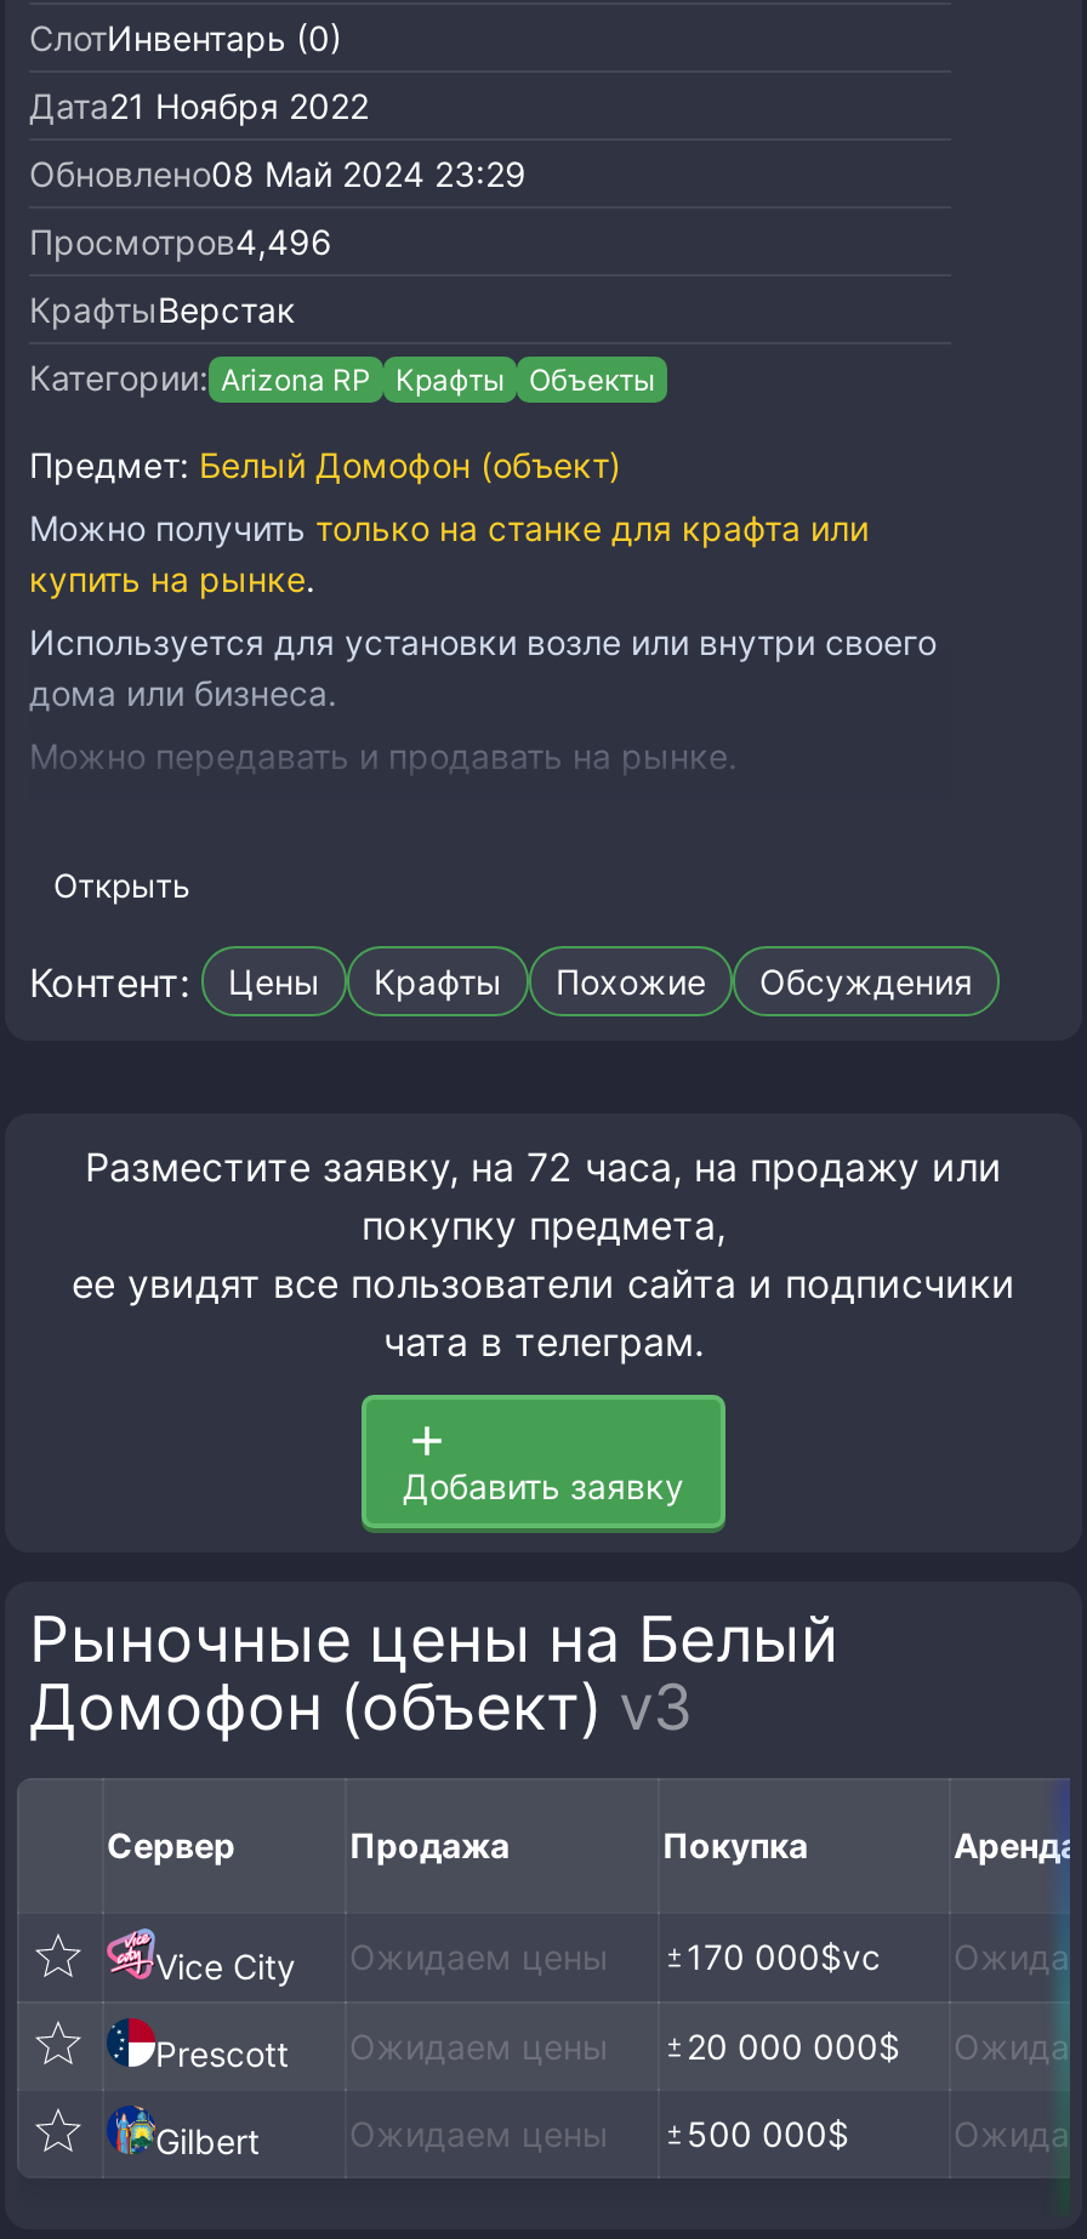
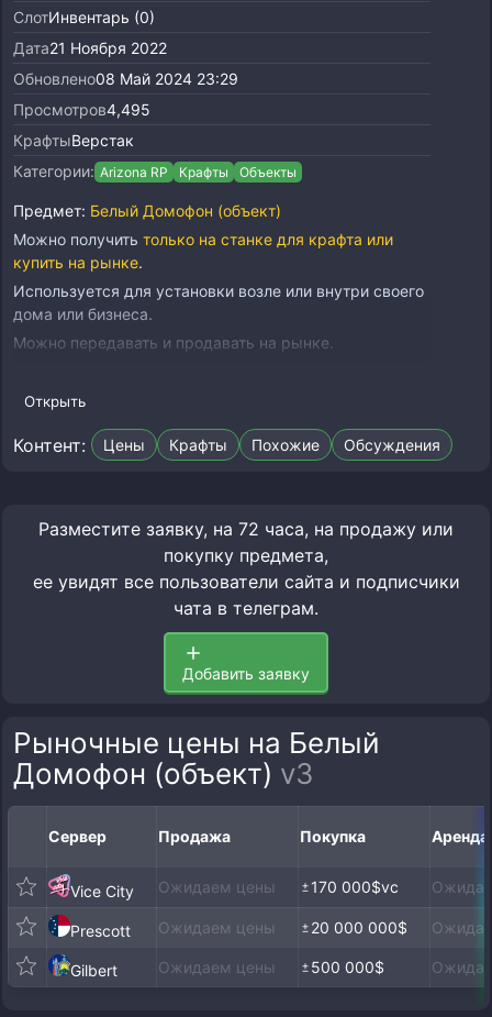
- Просмотров4,496
+ Просмотров4,495
